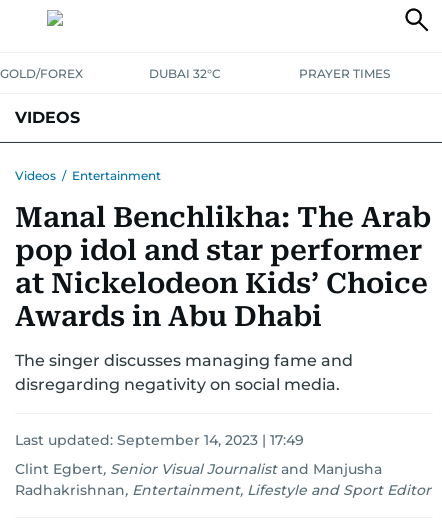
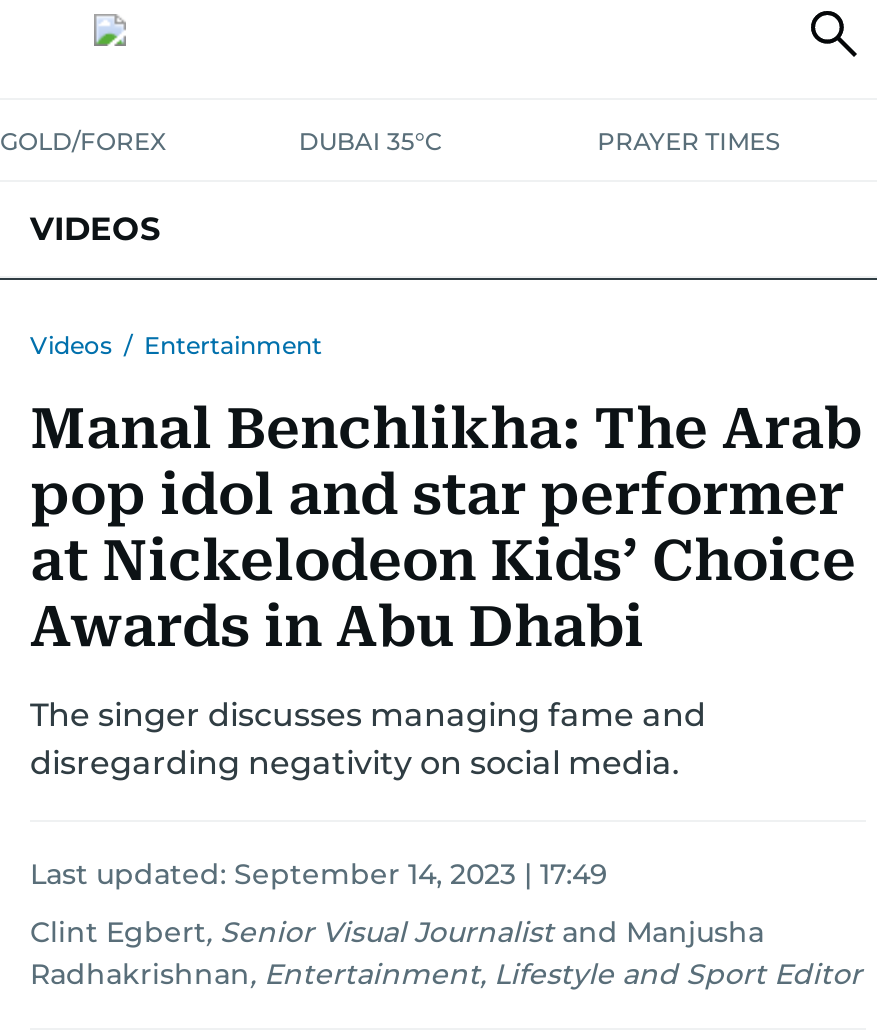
- DUBAI 32°C
+ DUBAI 35°C
